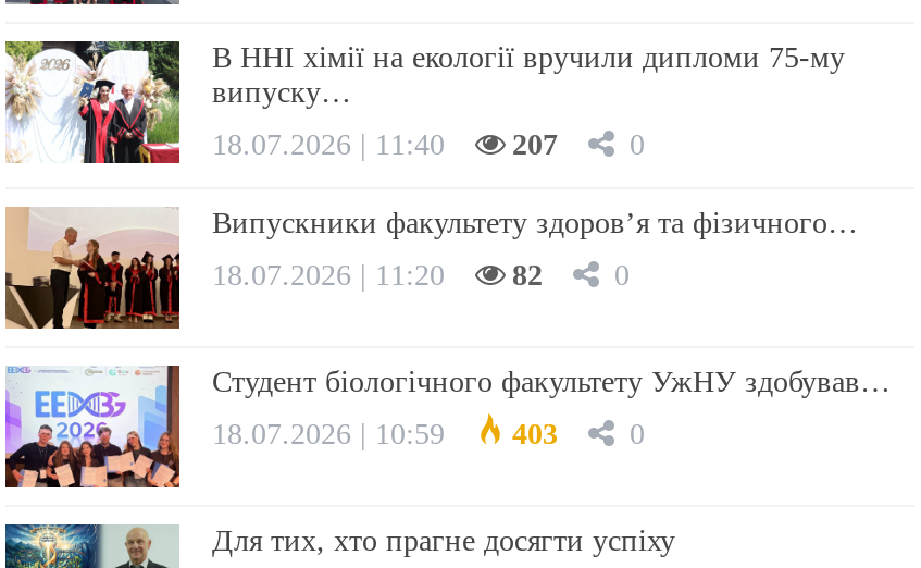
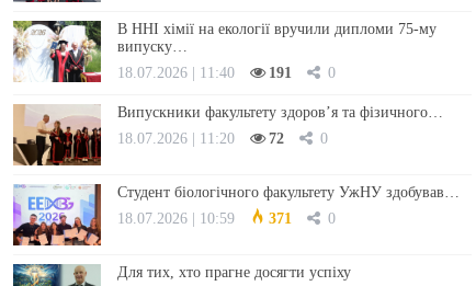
- 207 0
+ 191 0

- 82 0
+ 72 0

- 403 0
+ 371 0
